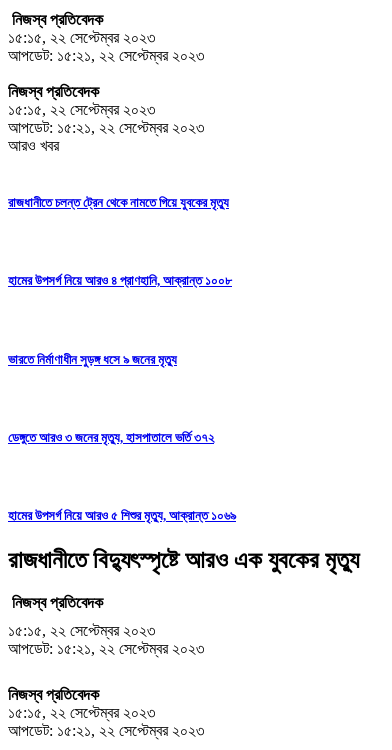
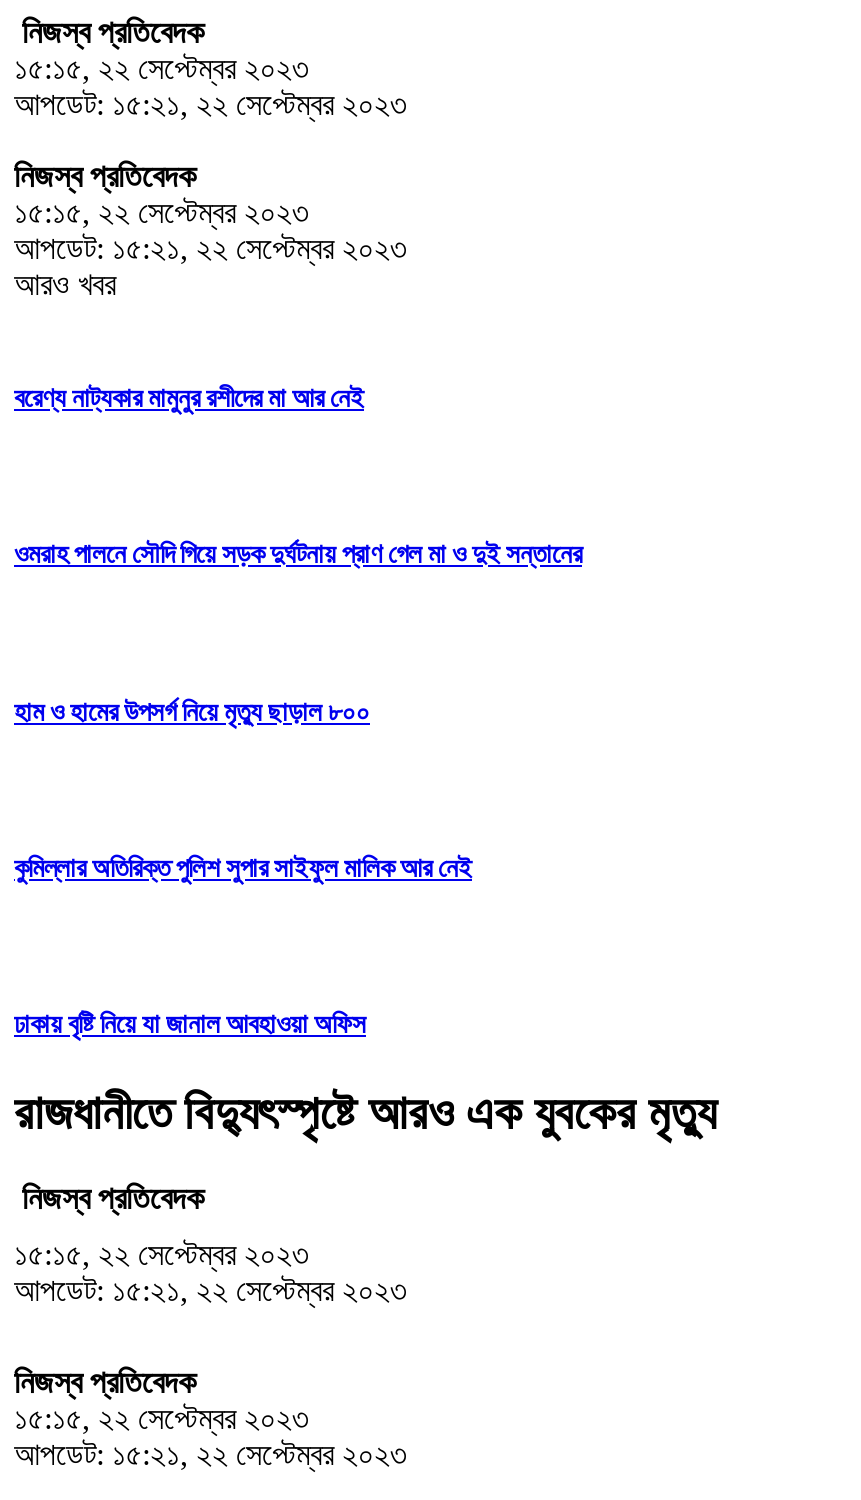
- রাজধানীতে চলন্ত ট্রেন থেকে নামতে গিয়ে যুবকের মৃত্যু
+ বরেণ্য নাট্যকার মামুনুর রশীদের মা আর নেই

- হামের উপসর্গ নিয়ে আরও ৪ প্রাণহানি, আক্রান্ত ১০০৮
+ ওমরাহ পালনে সৌদি গিয়ে সড়ক দুর্ঘটনায় প্রাণ গেল মা ও দুই সন্তানের

- ভারতে নির্মাণাধীন সুড়ঙ্গ ধসে ৯ জনের মৃত্যু
+ হাম ও হামের উপসর্গ নিয়ে মৃত্যু ছাড়াল ৮০০

- ডেঙ্গুতে আরও ৩ জনের মৃত্যু, হাসপাতালে ভর্তি ৩৭২
+ কুমিল্লার অতিরিক্ত পুলিশ সুপার সাইফুল মালিক আর নেই

- হামের উপসর্গ নিয়ে আরও ৫ শিশুর মৃত্যু, আক্রান্ত ১০৬৯
+ ঢাকায় বৃষ্টি নিয়ে যা জানাল আবহাওয়া অফিস
